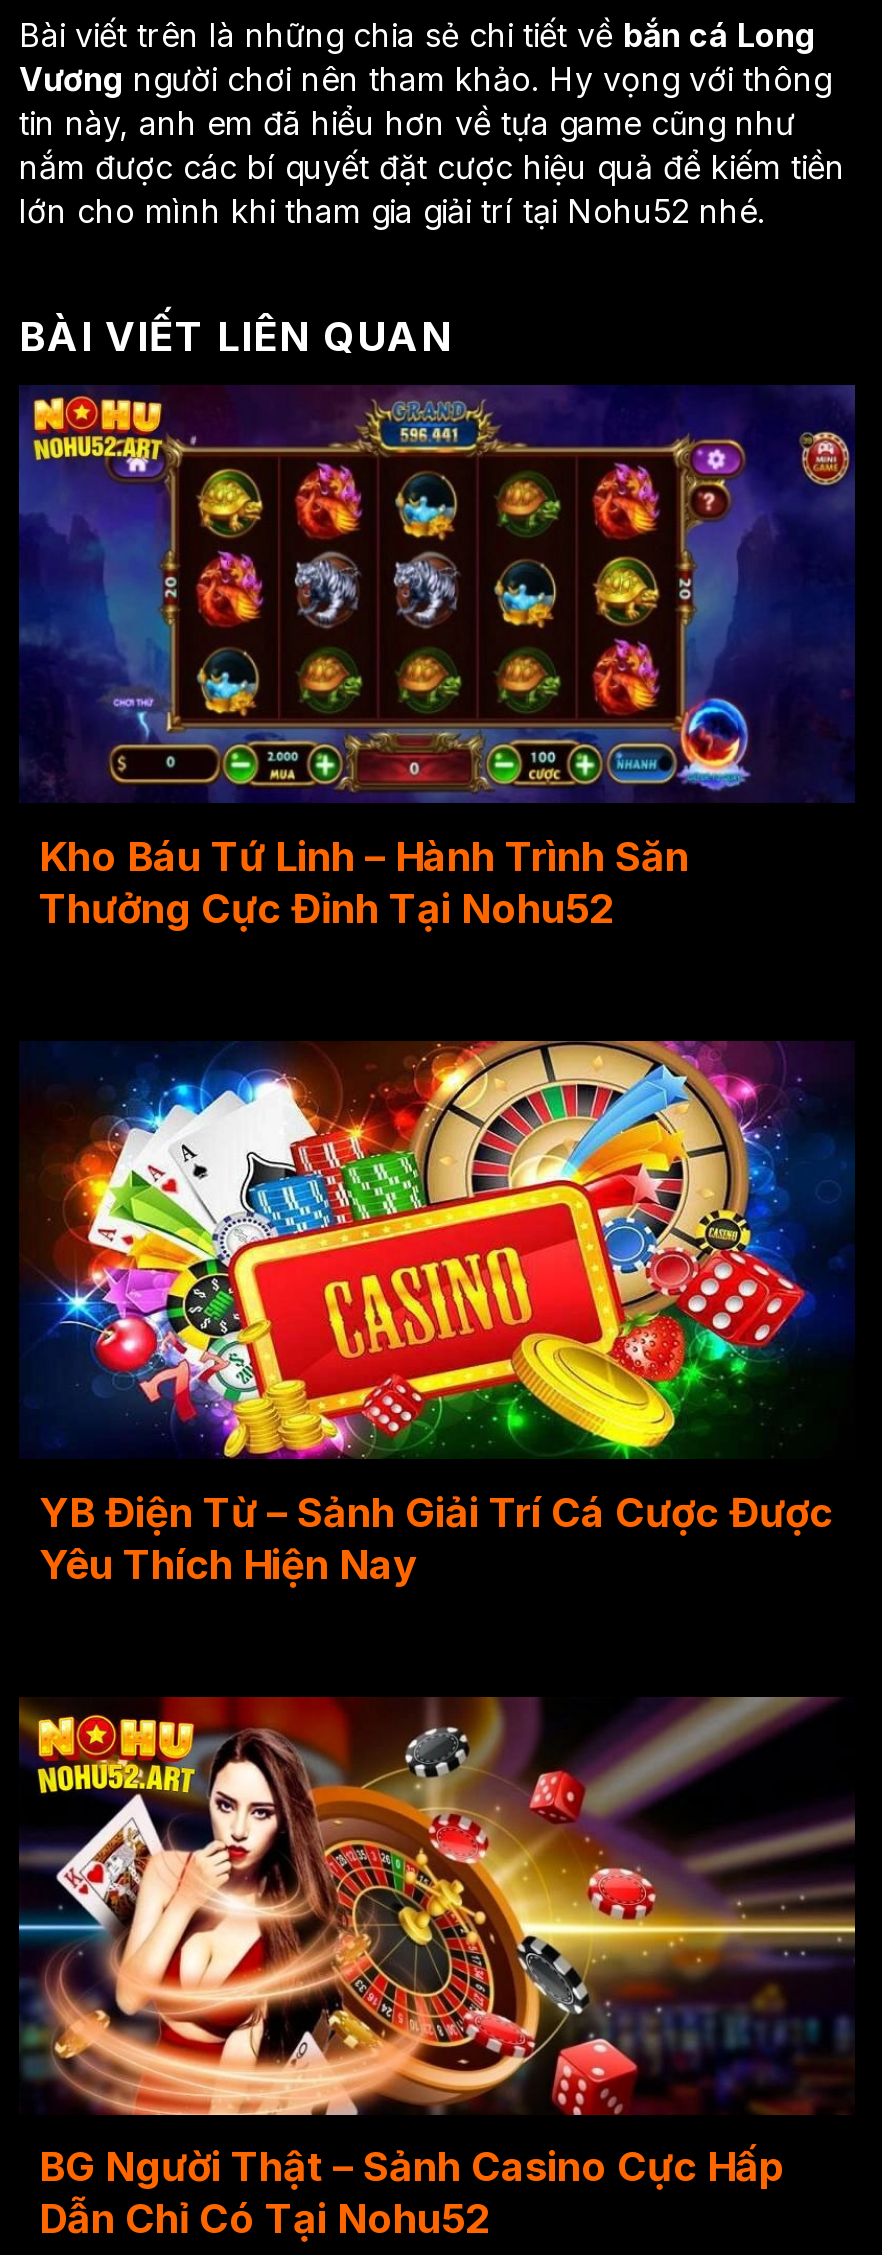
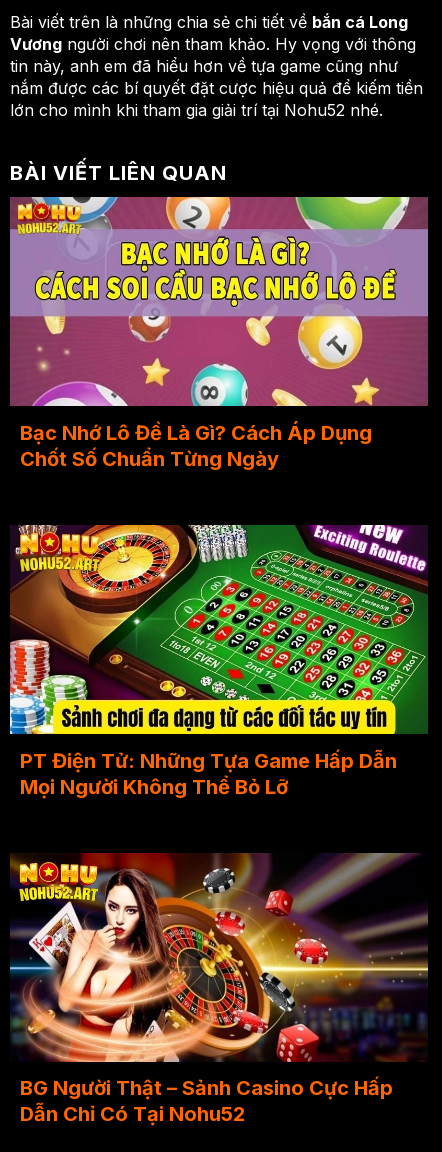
- [image]
- Kho Báu Tứ Linh – Hành Trình Săn
- Thưởng Cực Đỉnh Tại Nohu52
+ [image]
+ Bạc Nhớ Lô Đề Là Gì? Cách Áp Dụng
+ Chốt Số Chuẩn Từng Ngày

- [image]
- YB Điện Từ – Sảnh Giải Trí Cá Cược Được
- Yêu Thích Hiện Nay
+ [image]
+ PT Điện Tử: Những Tựa Game Hấp Dẫn
+ Mọi Người Không Thể Bỏ Lỡ
